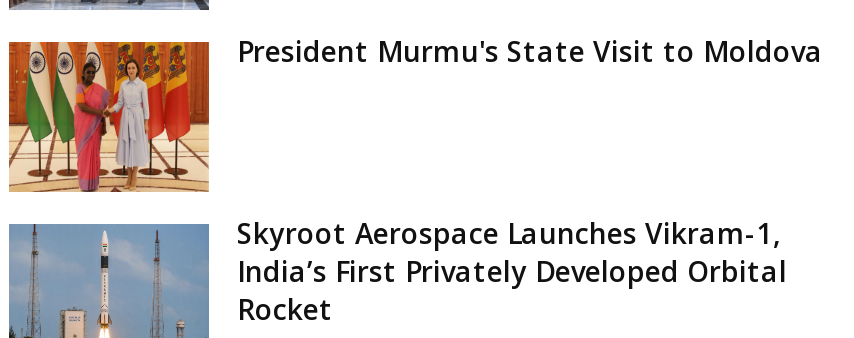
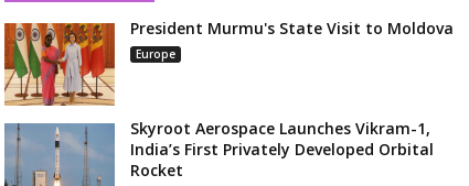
+ Europe
